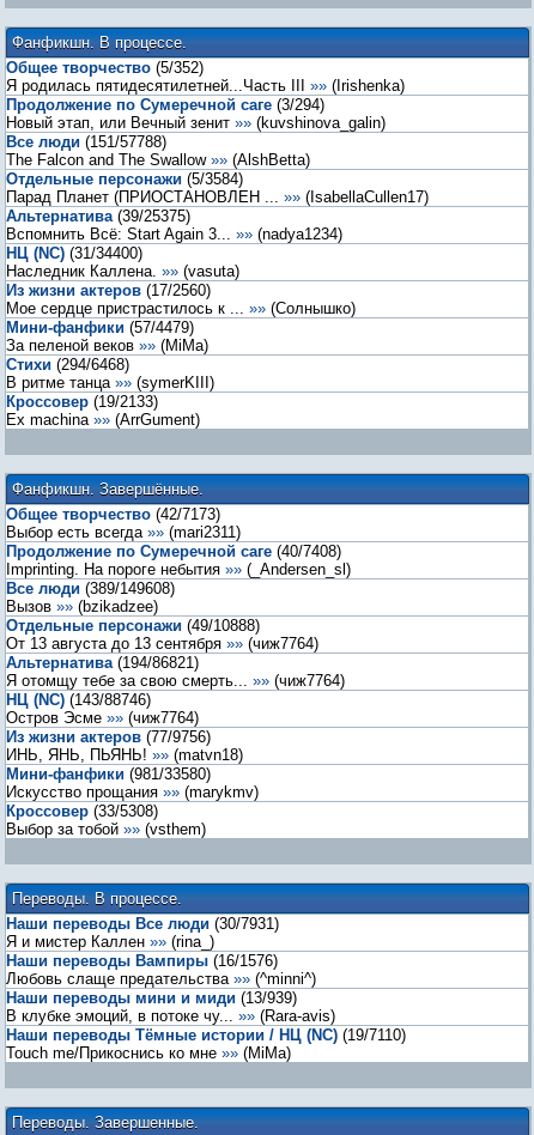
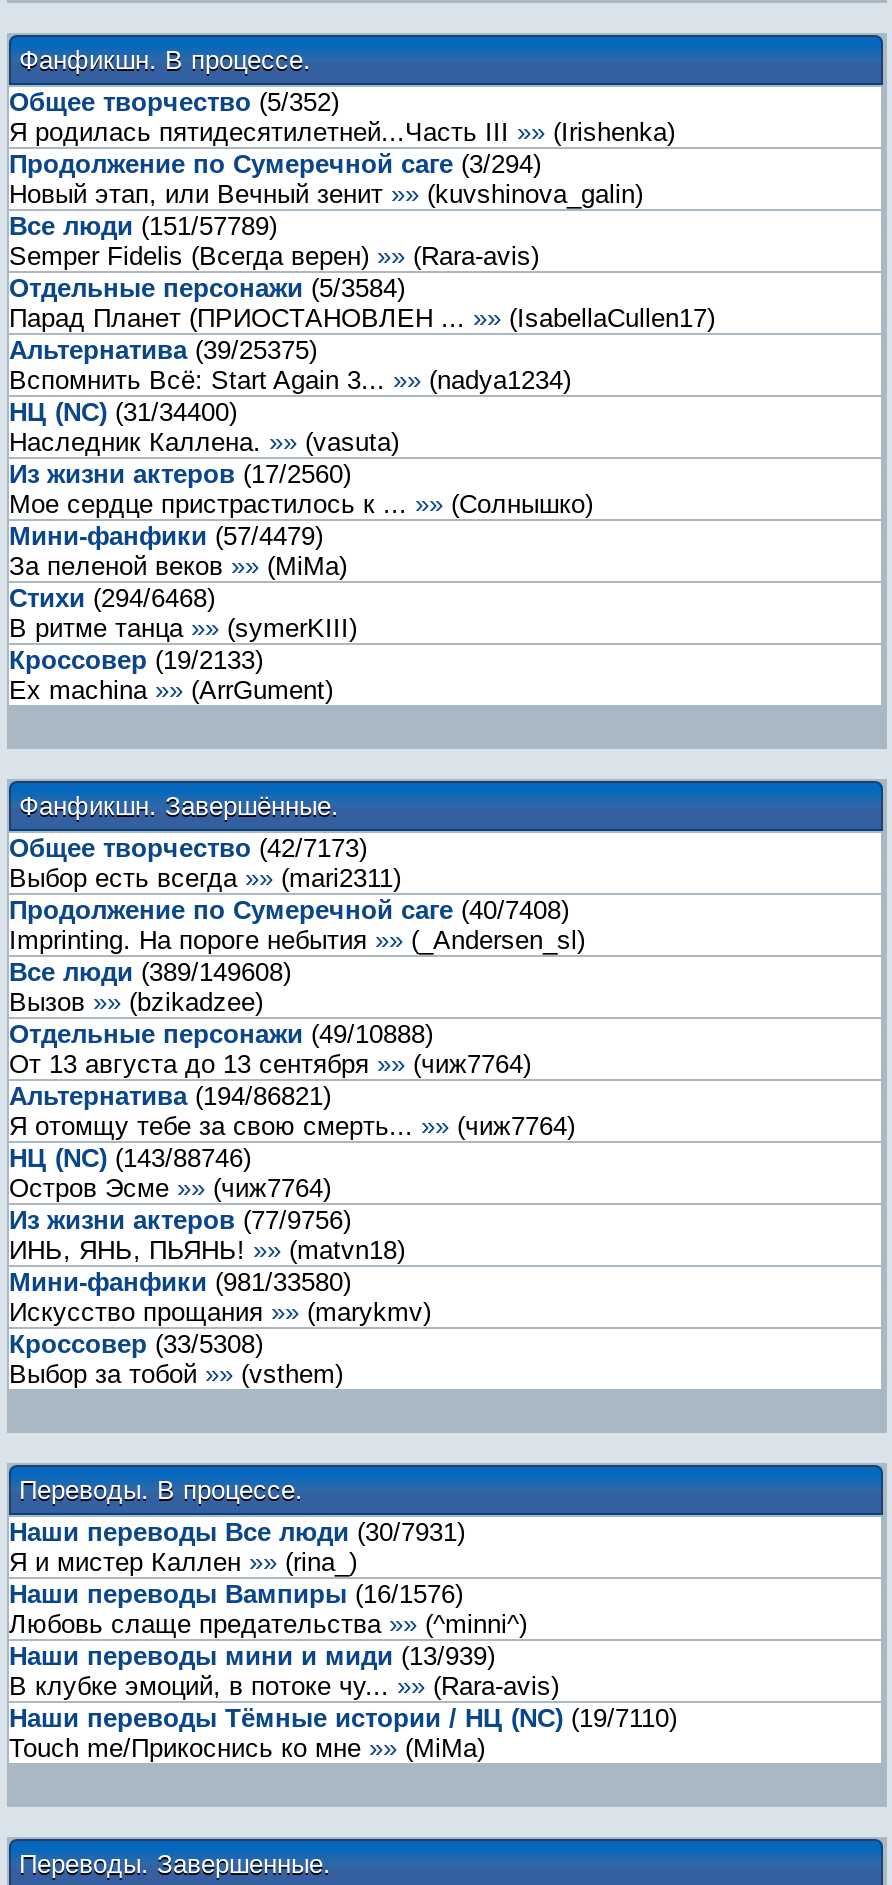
- Все люди (151/57788)
- The Falcon and The Swallow »» (AlshBetta)
+ Все люди (151/57789)
+ Semper Fidelis (Всегда верен) »» (Rara-avis)
